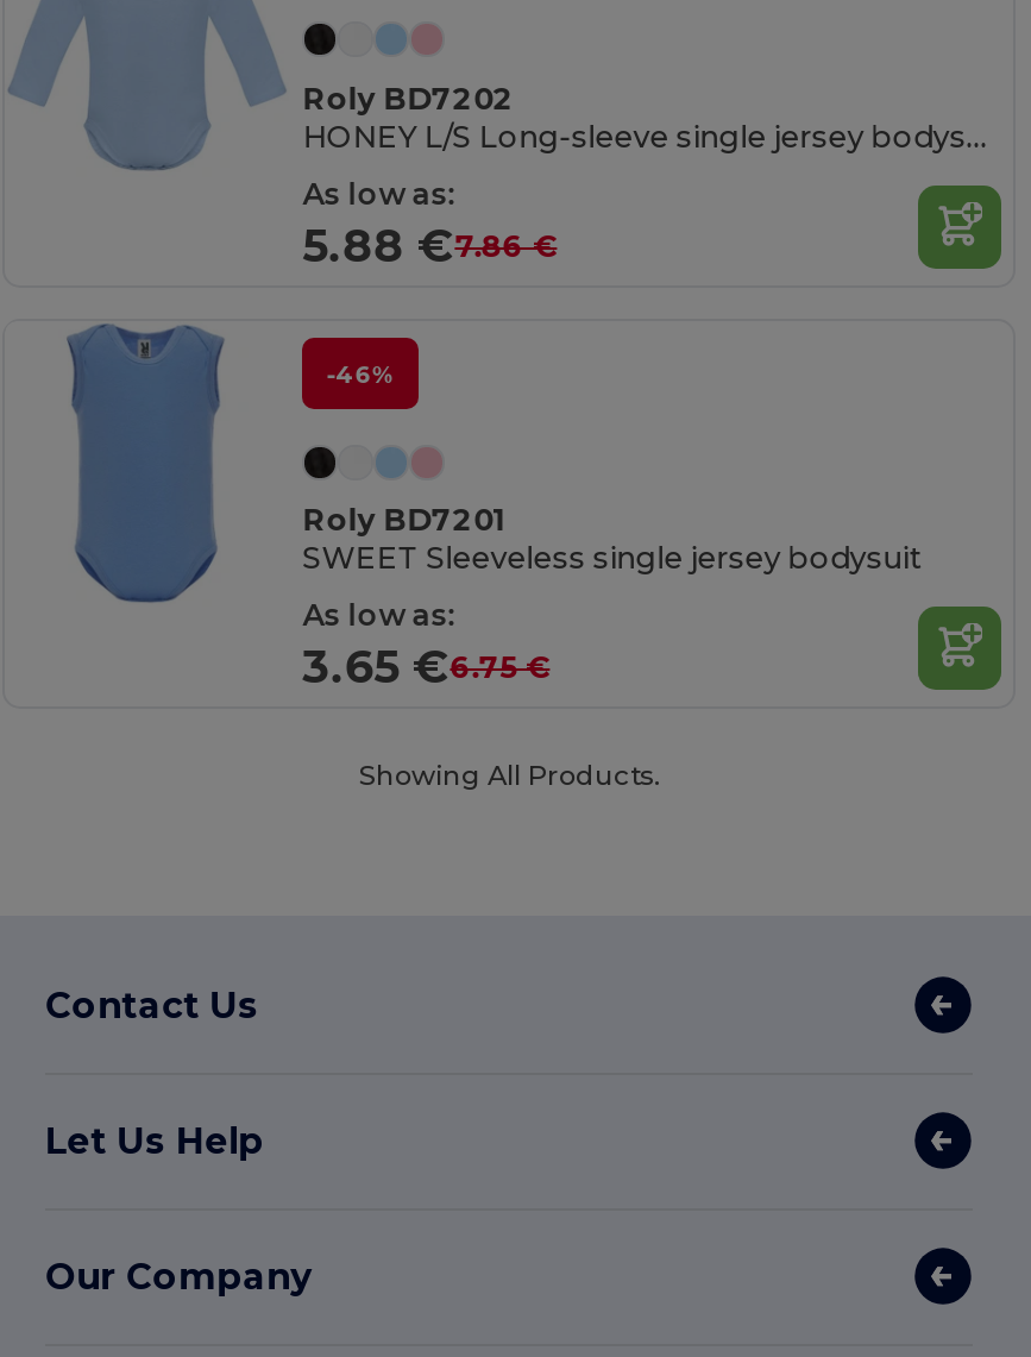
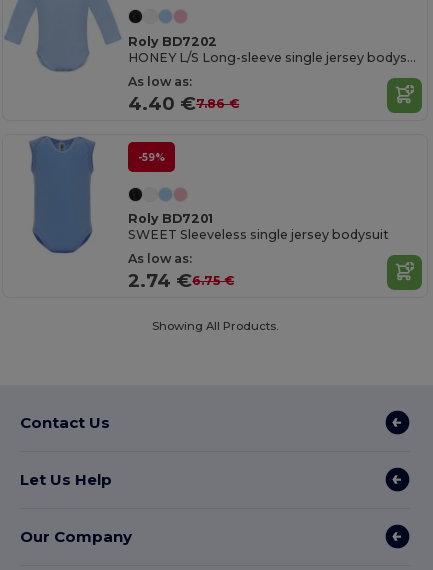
- 5.88 €7.86 €
+ 4.40 €7.86 €

- -46%
+ -59%

- 3.65 €6.75 €
+ 2.74 €6.75 €
